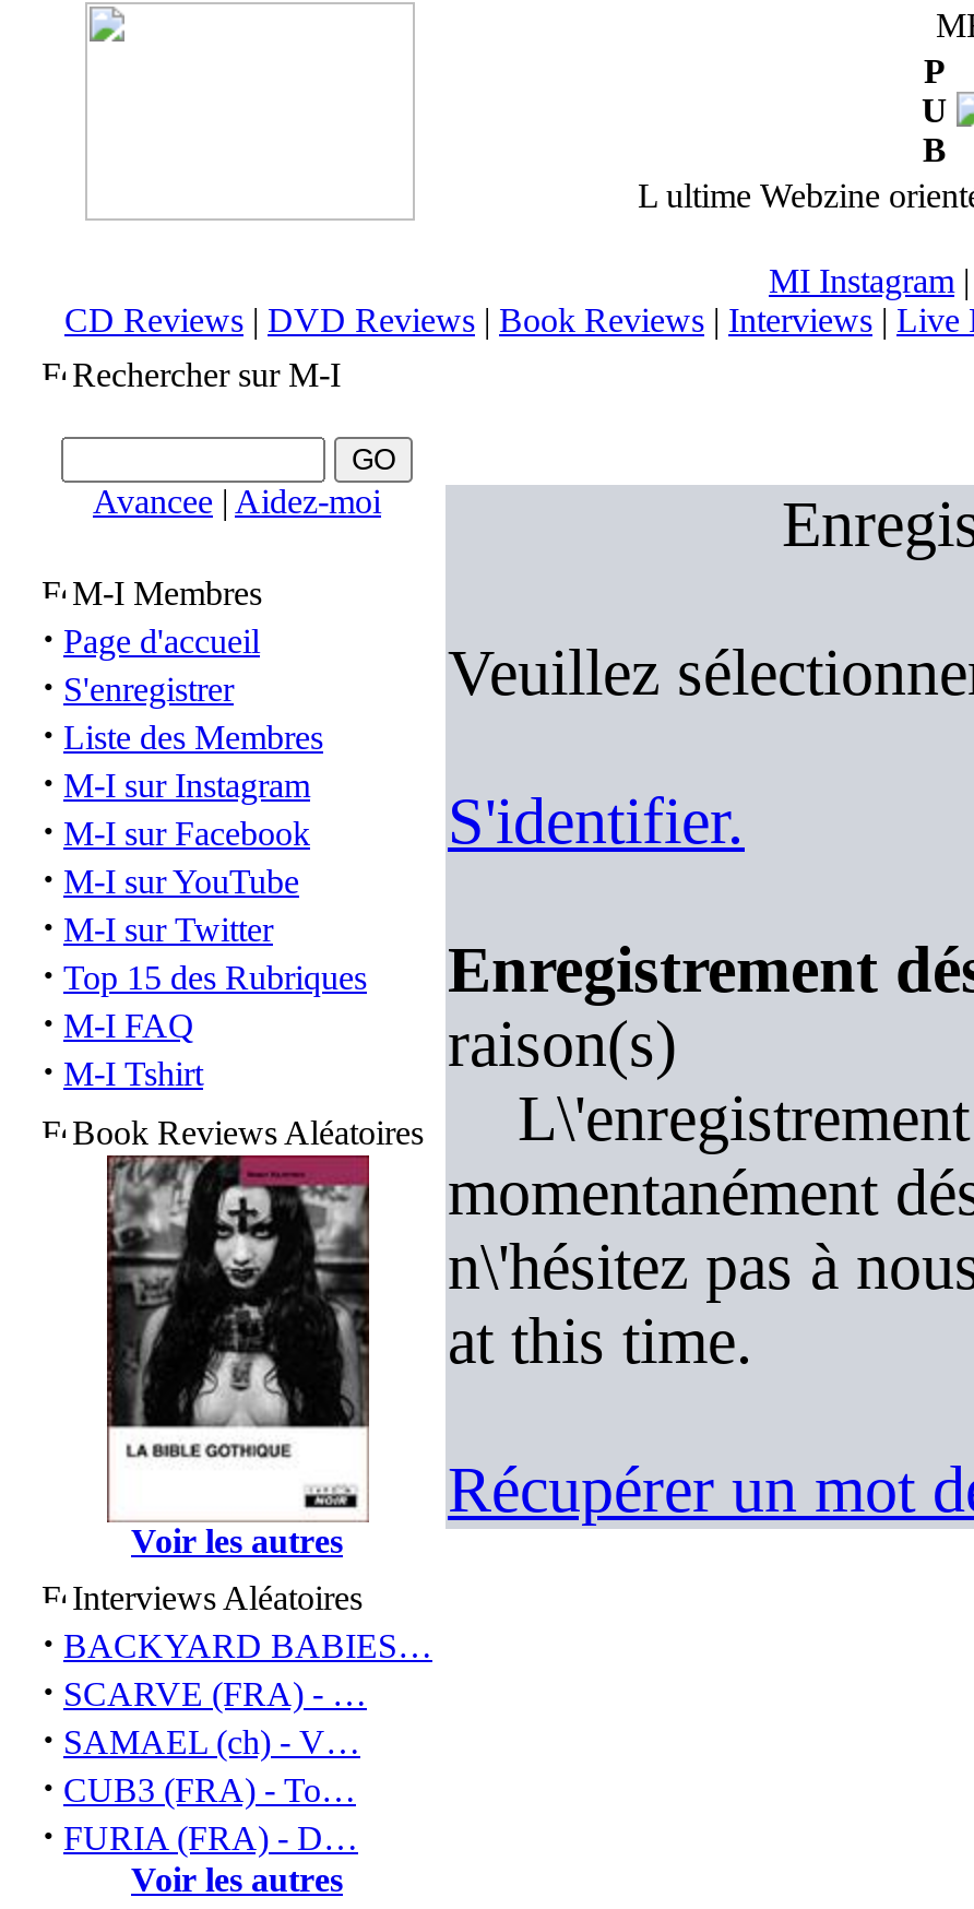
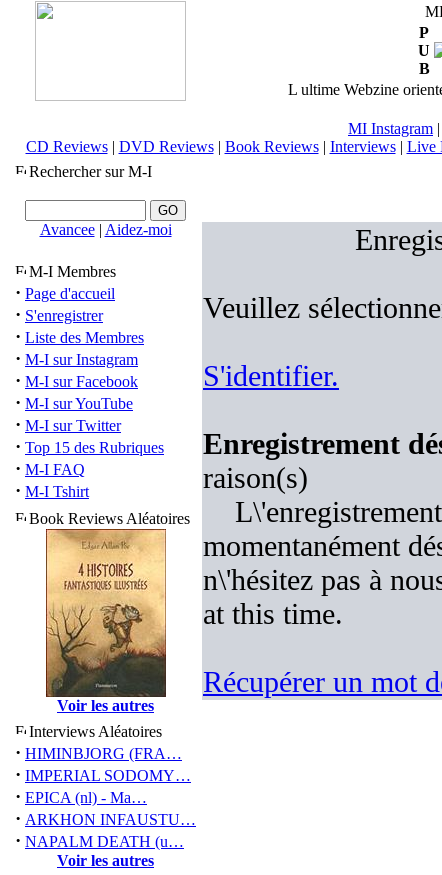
- [image]
+ [image]

- · BACKYARD BABIES…
- · SCARVE (FRA) - …
- · SAMAEL (ch) - V…
- · CUB3 (FRA) - To…
- · FURIA (FRA) - D…
+ · HIMINBJORG (FRA…
+ · IMPERIAL SODOMY…
+ · EPICA (nl) - Ma…
+ · ARKHON INFAUSTU…
+ · NAPALM DEATH (u…
